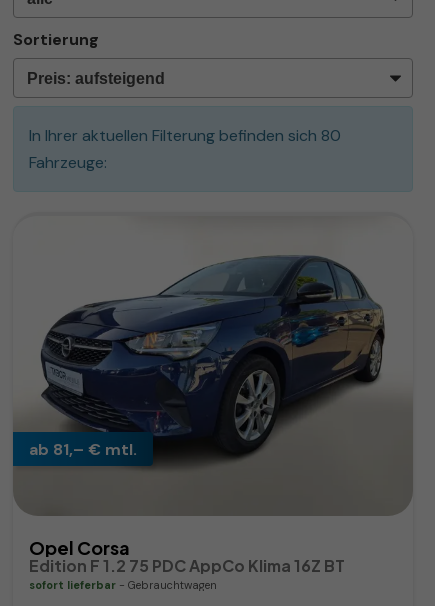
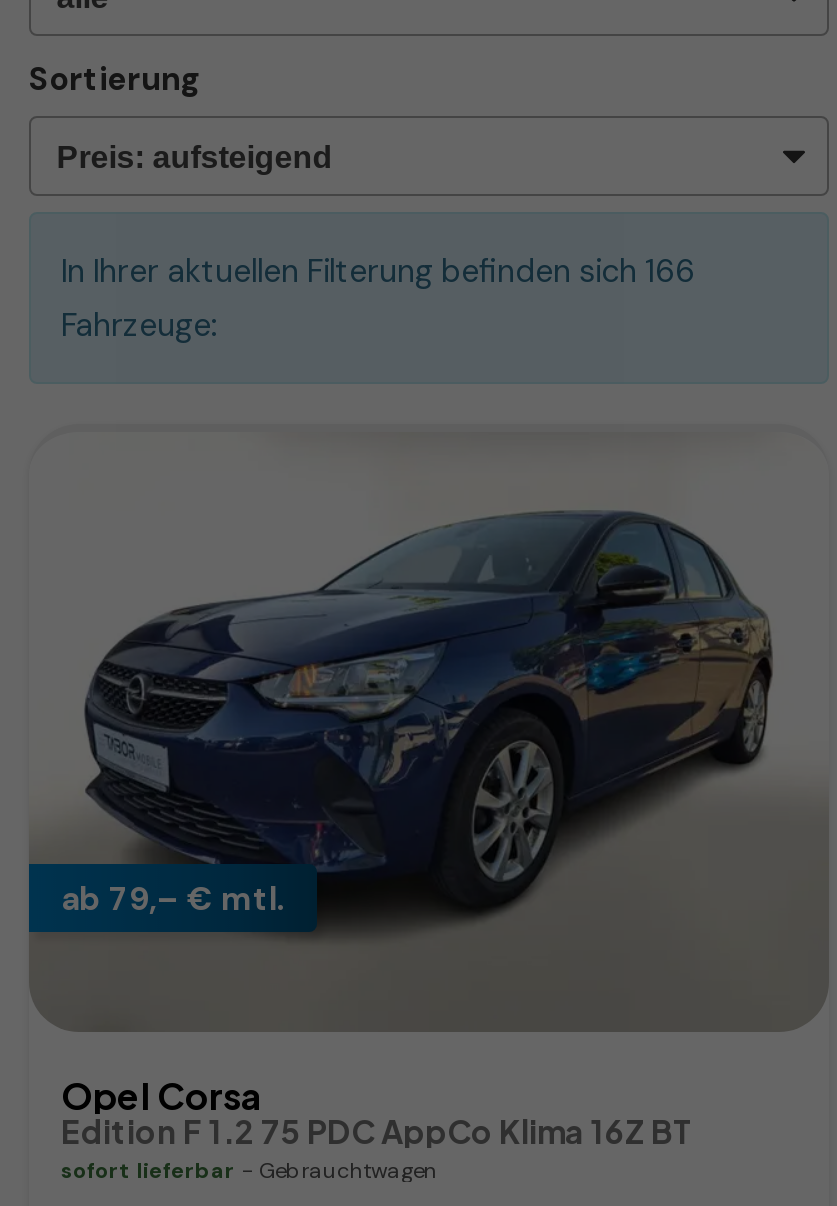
- In Ihrer aktuellen Filterung befinden sich 80
+ In Ihrer aktuellen Filterung befinden sich 166

- ab 81,– € mtl.
+ ab 79,– € mtl.
